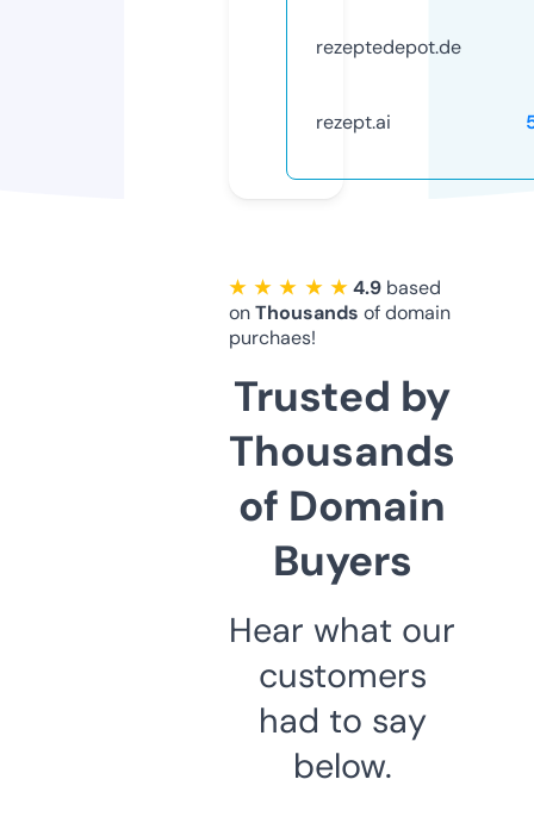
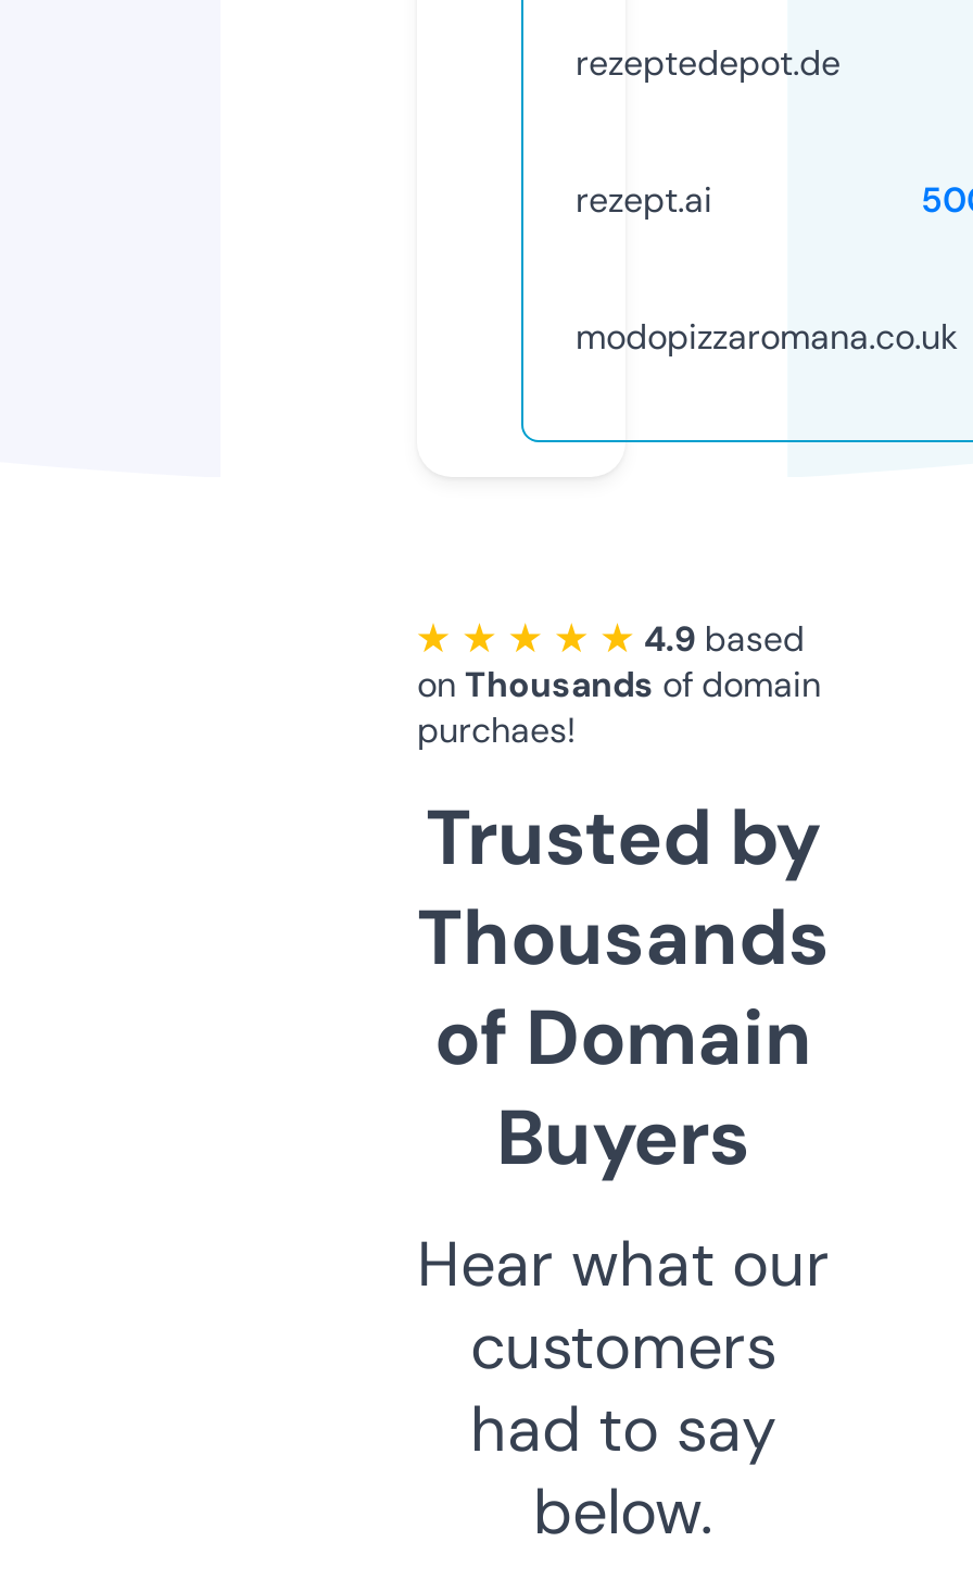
+ modopizzaromana.co.uk
